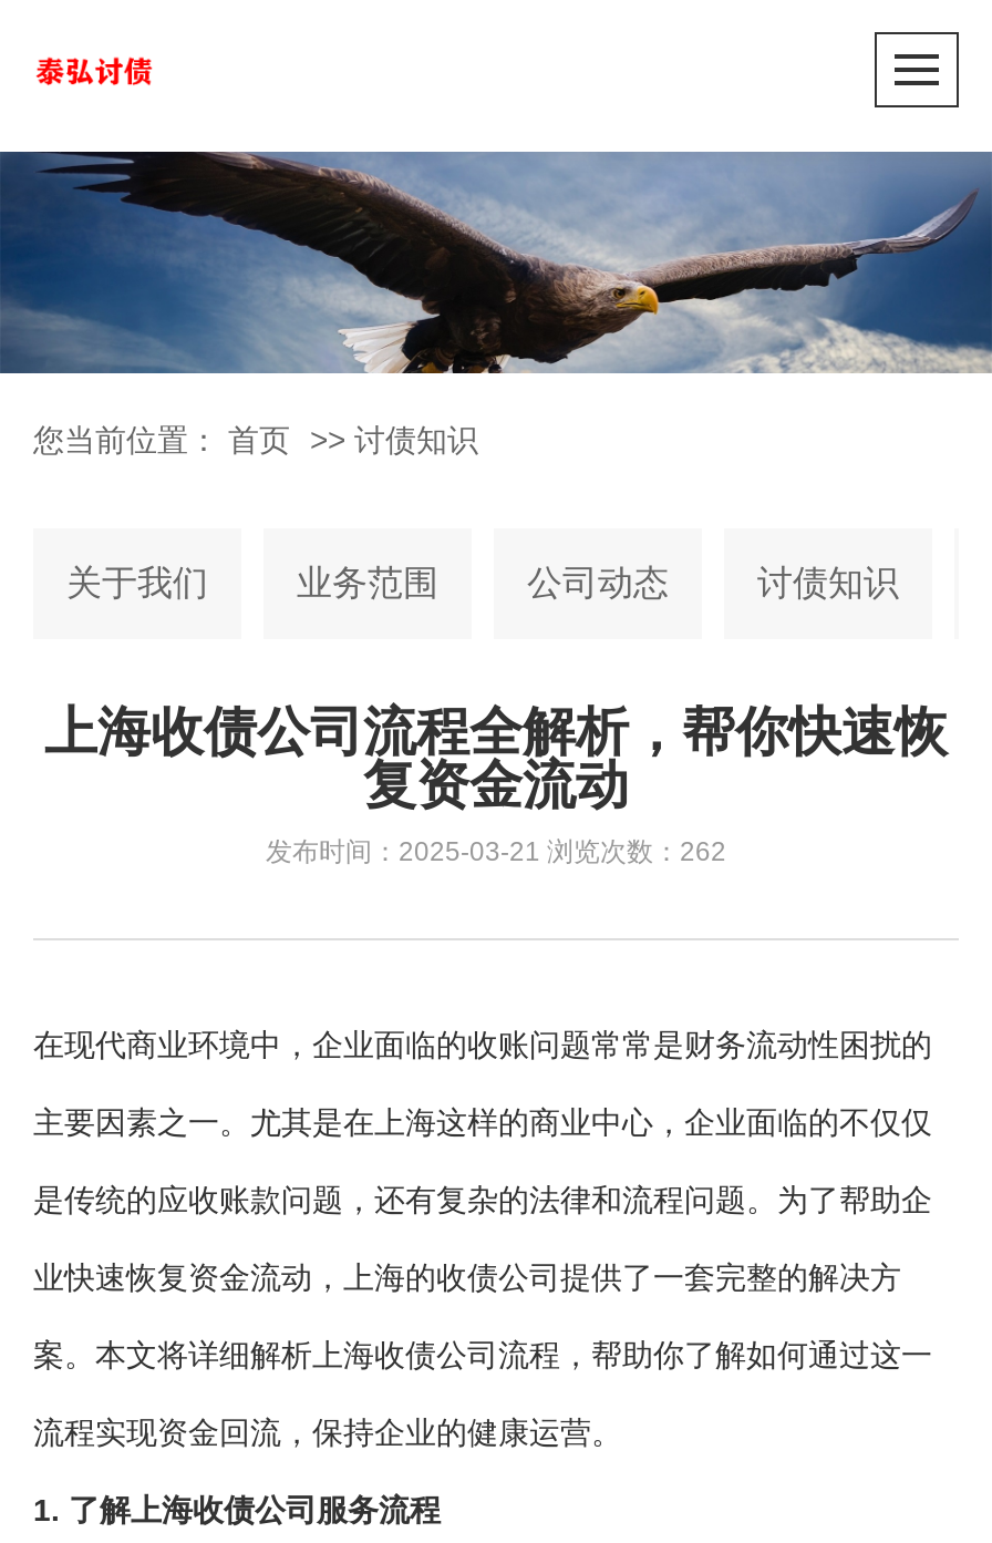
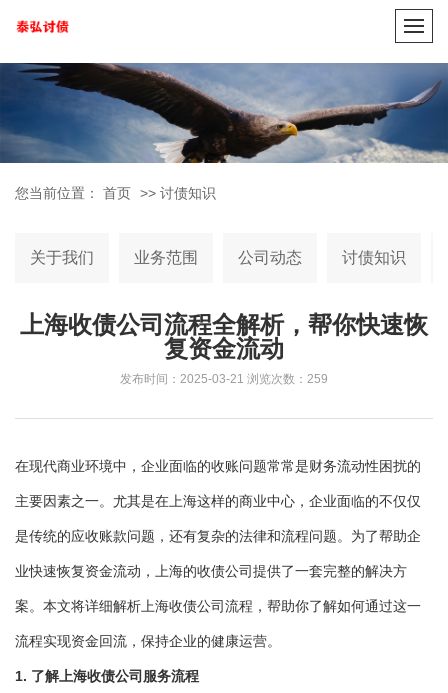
- 发布时间：2025-03-21浏览次数：262
+ 发布时间：2025-03-21浏览次数：259
